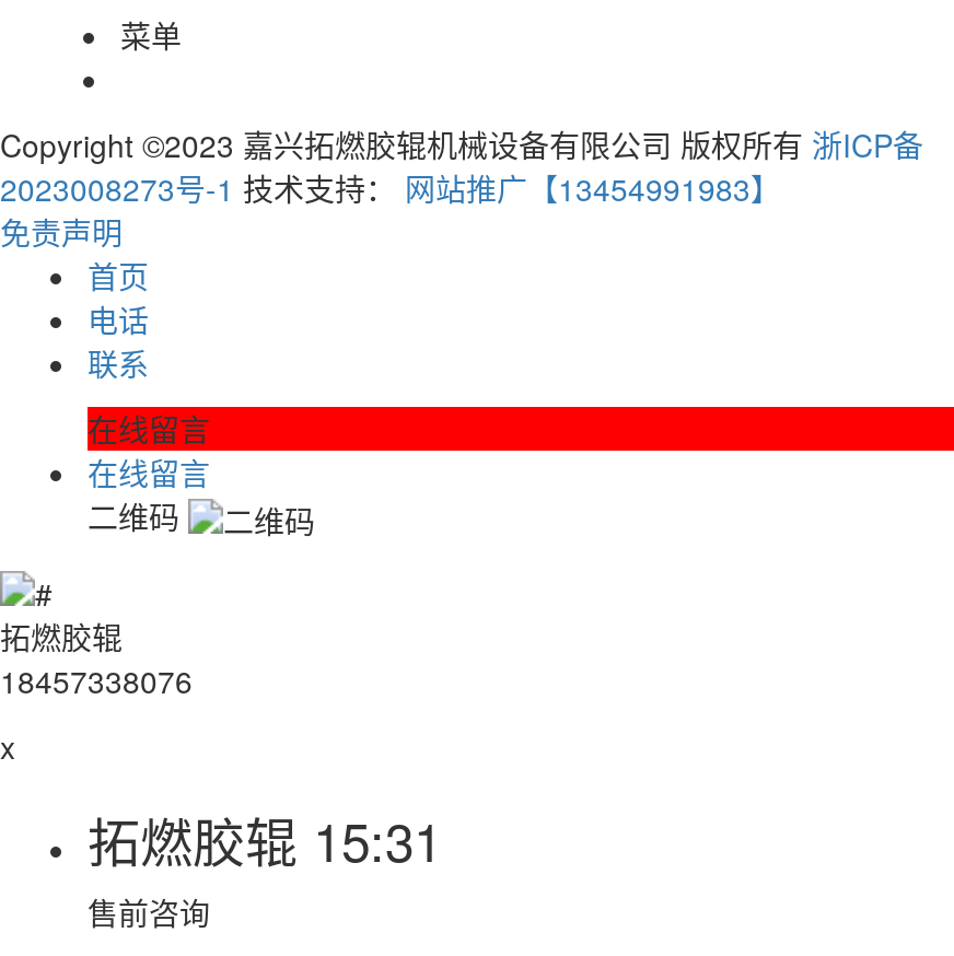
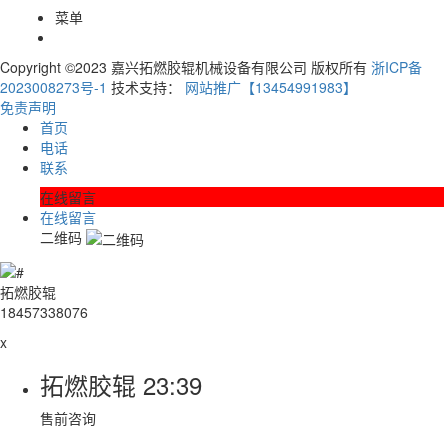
- 拓燃胶辊15:31
+ 拓燃胶辊23:39
